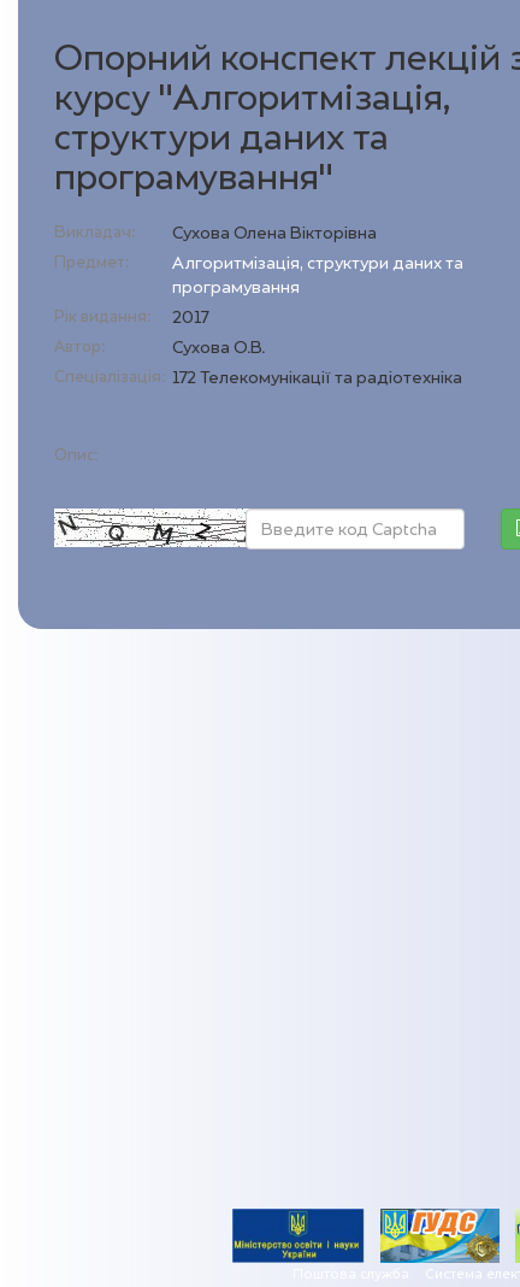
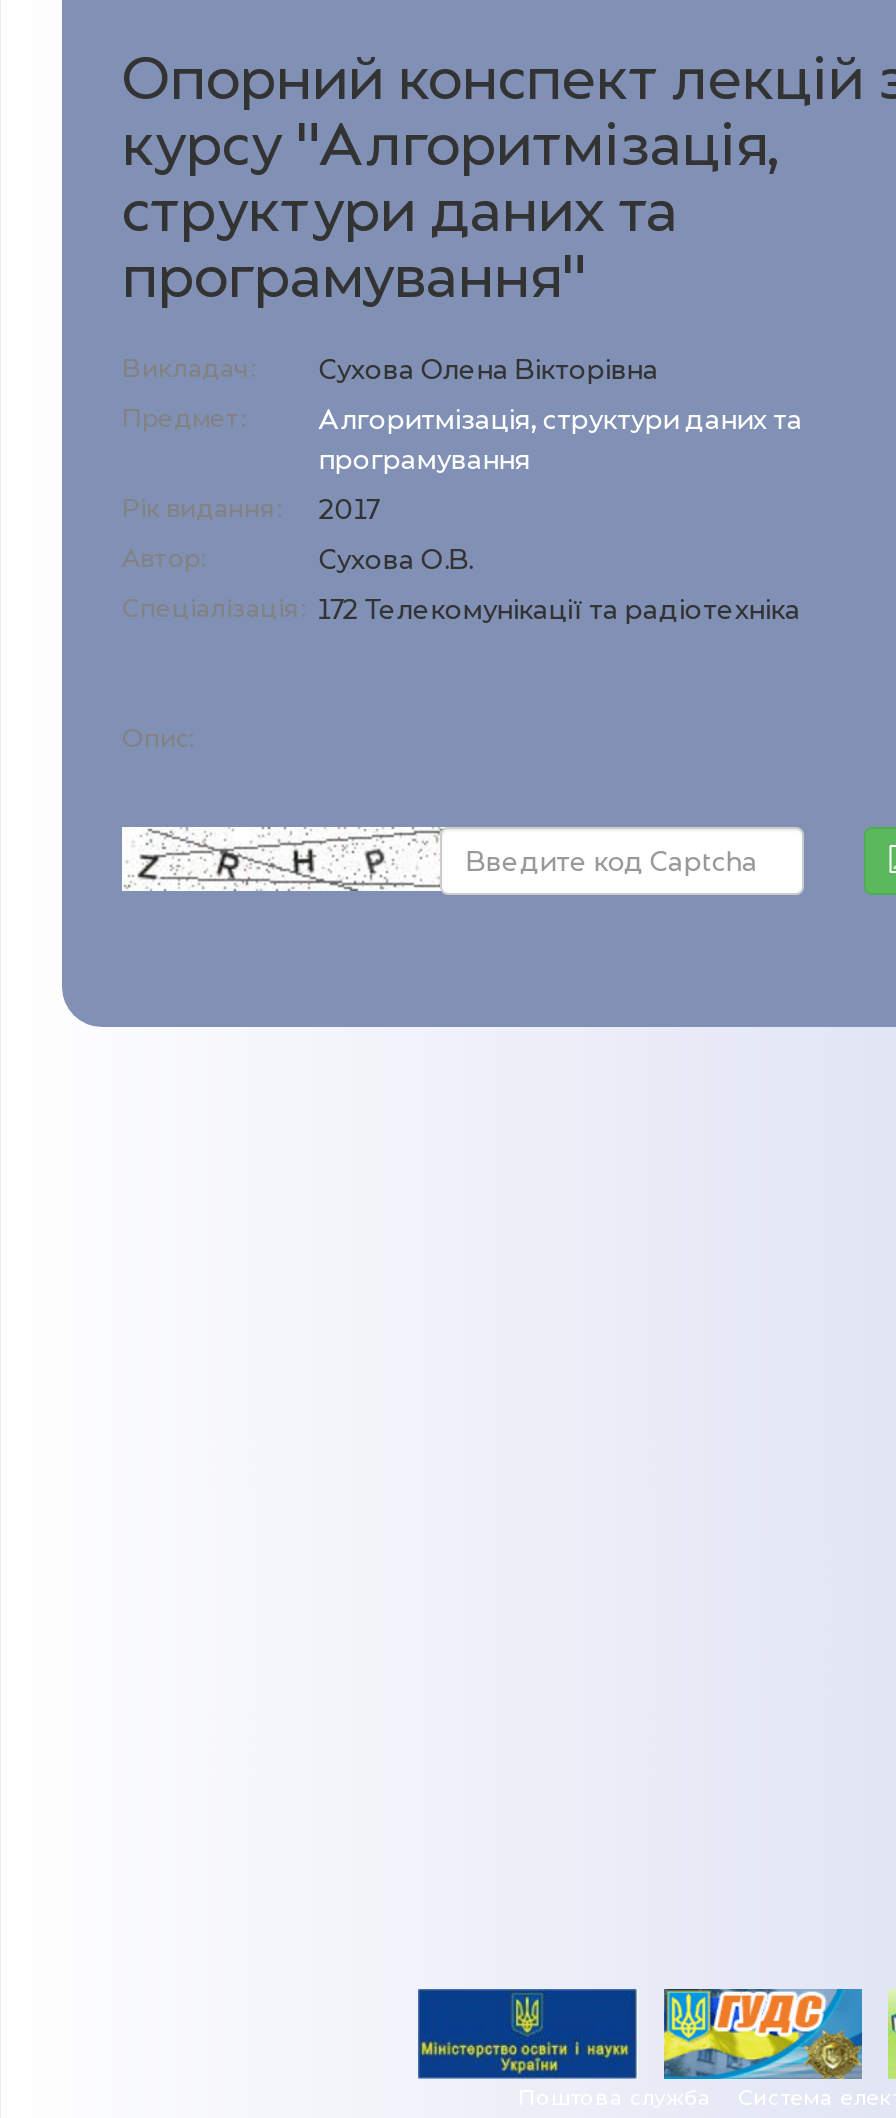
- [image]
+ [image]
